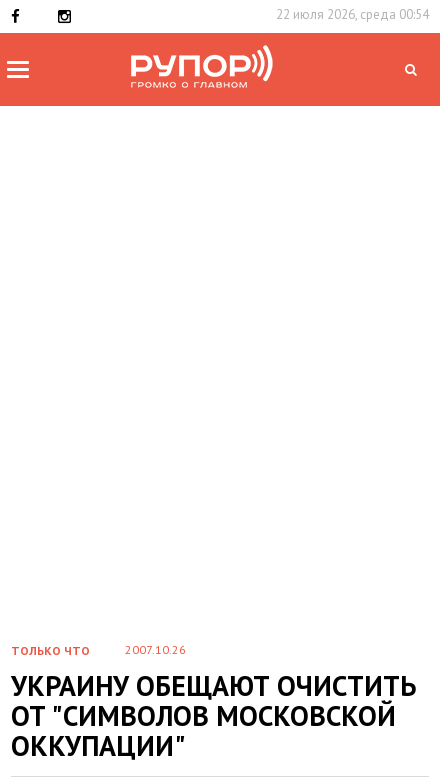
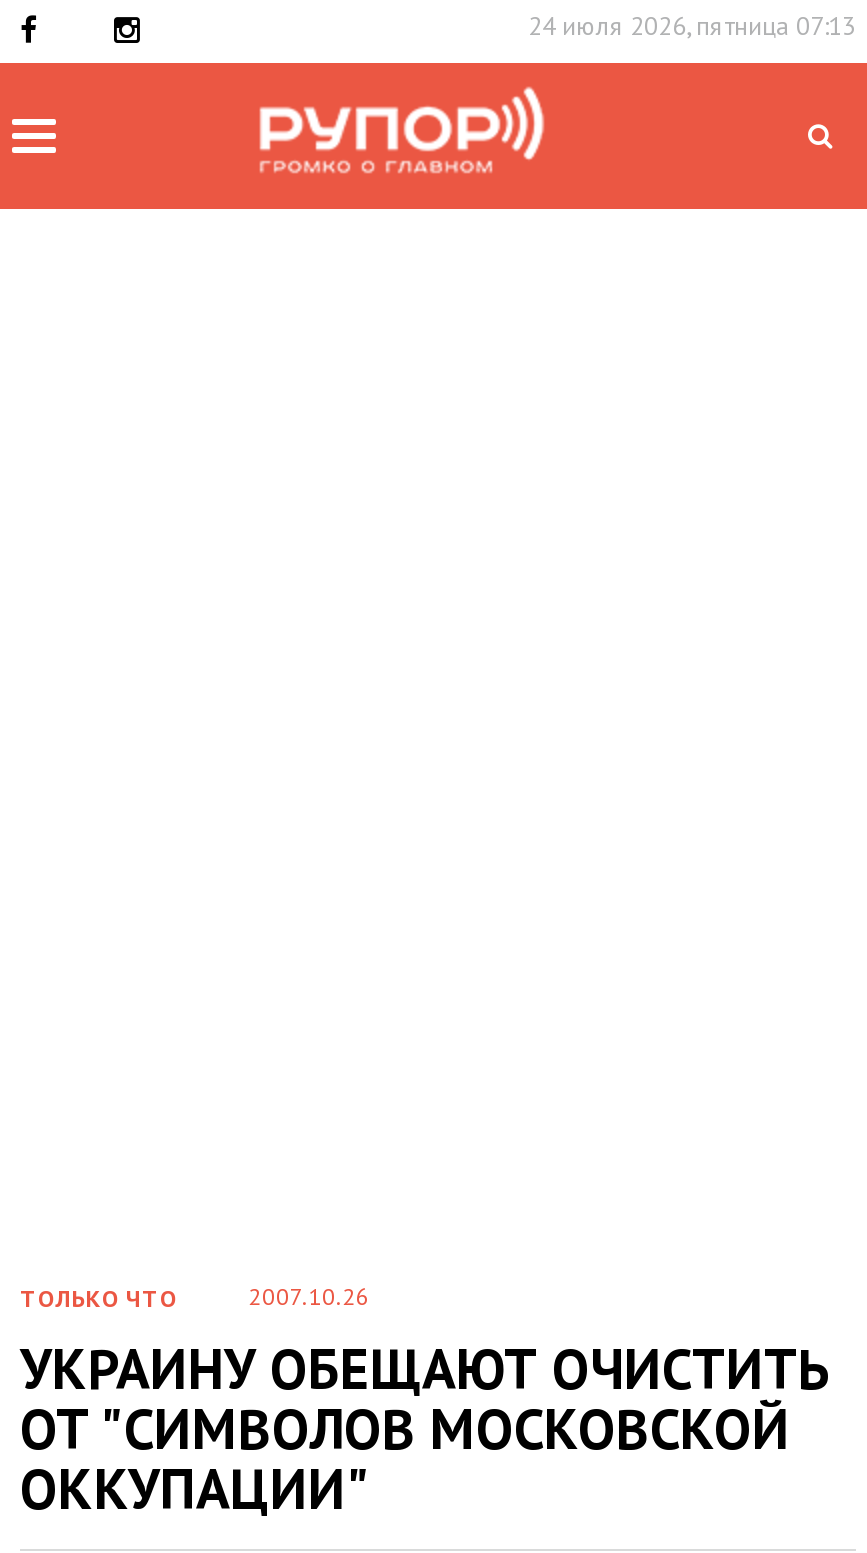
- 22 июля 2026, среда 00:54
+ 24 июля 2026, пятница 07:13
